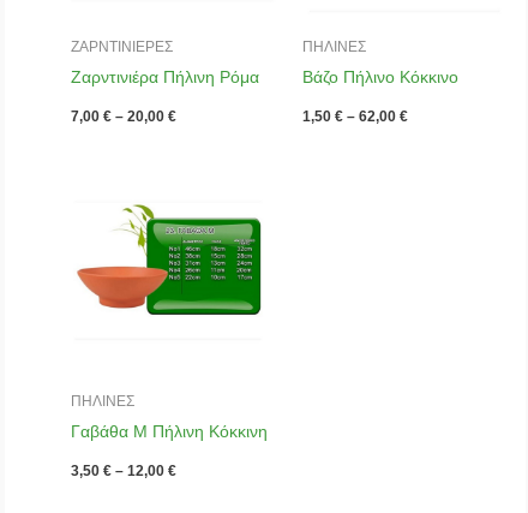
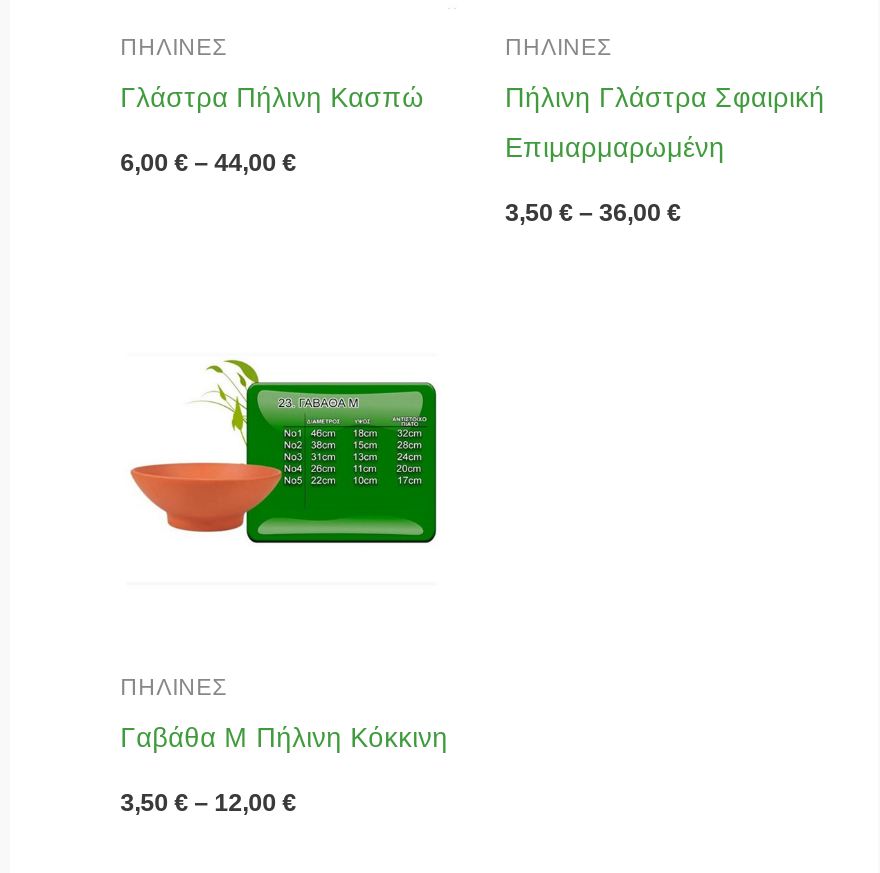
- ΖΑΡΝΤΙΝΙΕΡΕΣ
+ ΠΗΛΙΝΕΣ

- Ζαρντινιέρα Πήλινη Ρόμα
+ Γλάστρα Πήλινη Κασπώ

- Βάζο Πήλινο Κόκκινο
- 1,50 € – 62,00 €
+ Πήλινη Γλάστρα Σφαιρική
+ Επιμαρμαρωμένη
+ 3,50 € – 36,00 €

- 7,00 € – 20,00 €
+ 6,00 € – 44,00 €
